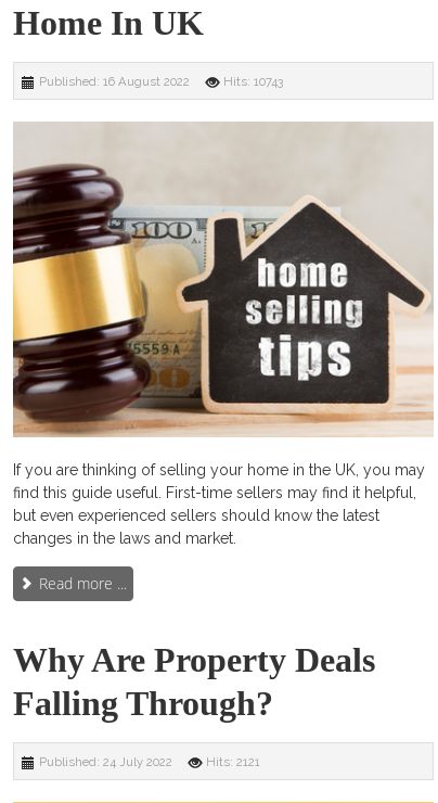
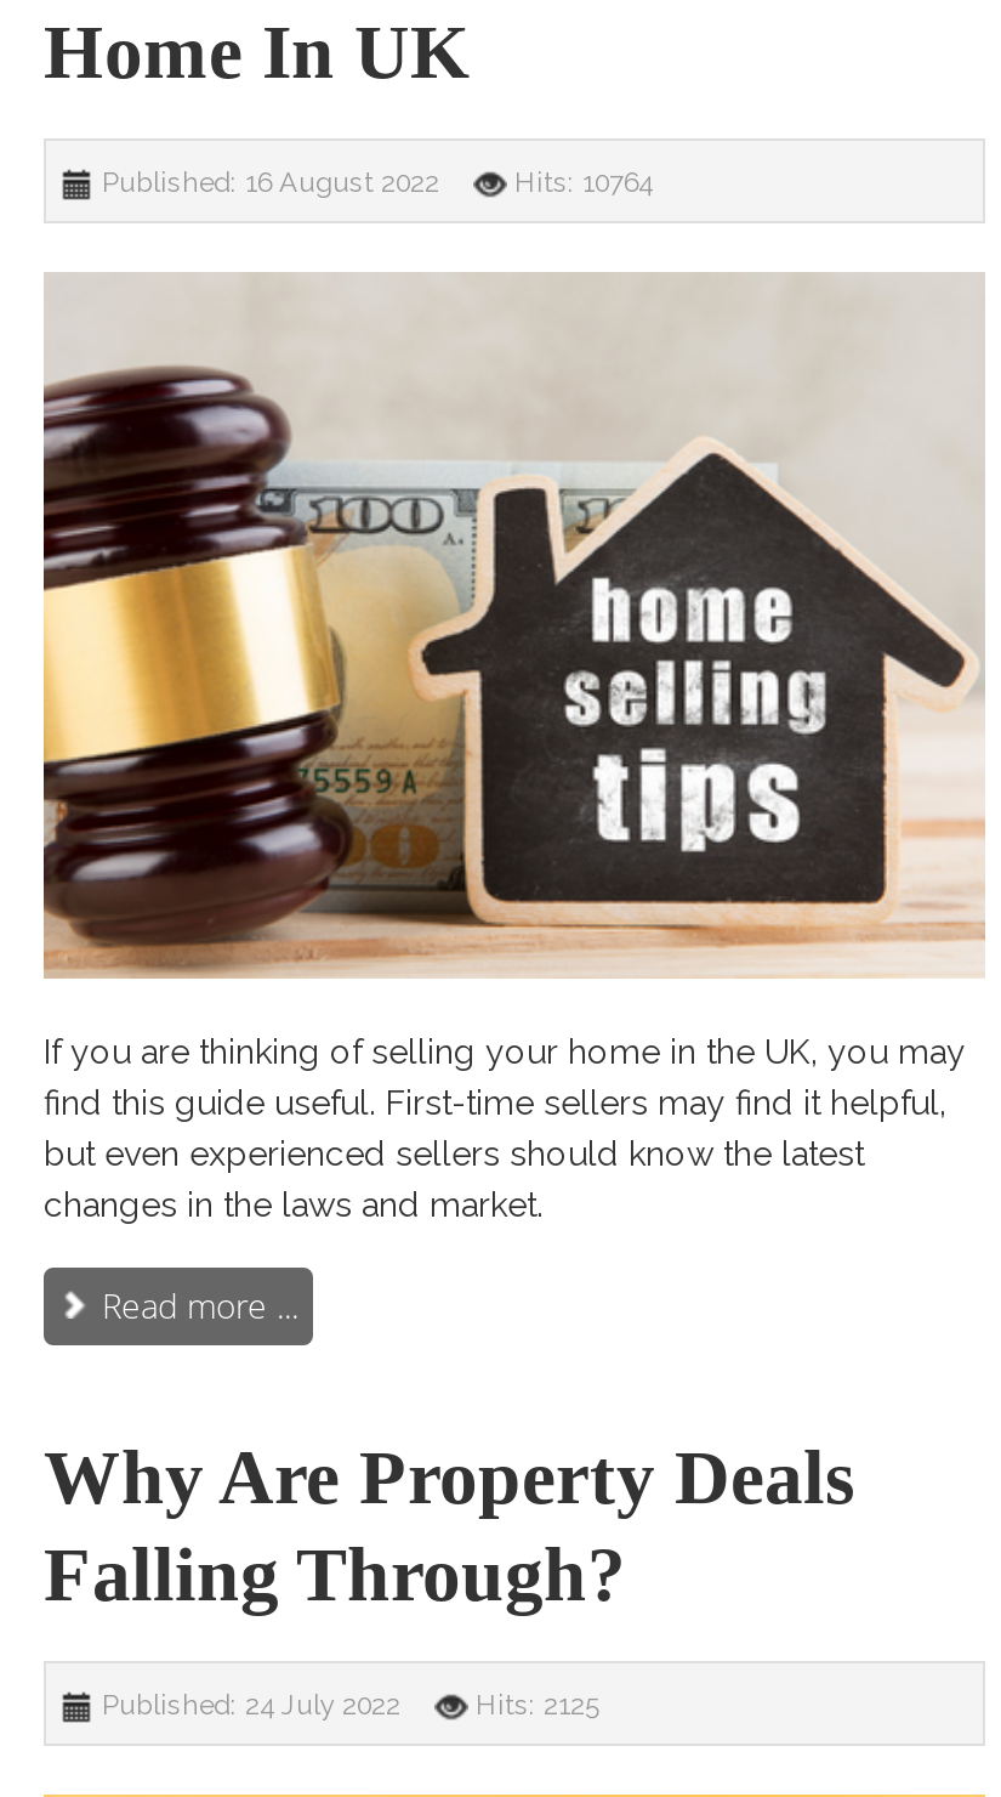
- Hits: 10743
+ Hits: 10764

- Hits: 2121
+ Hits: 2125
